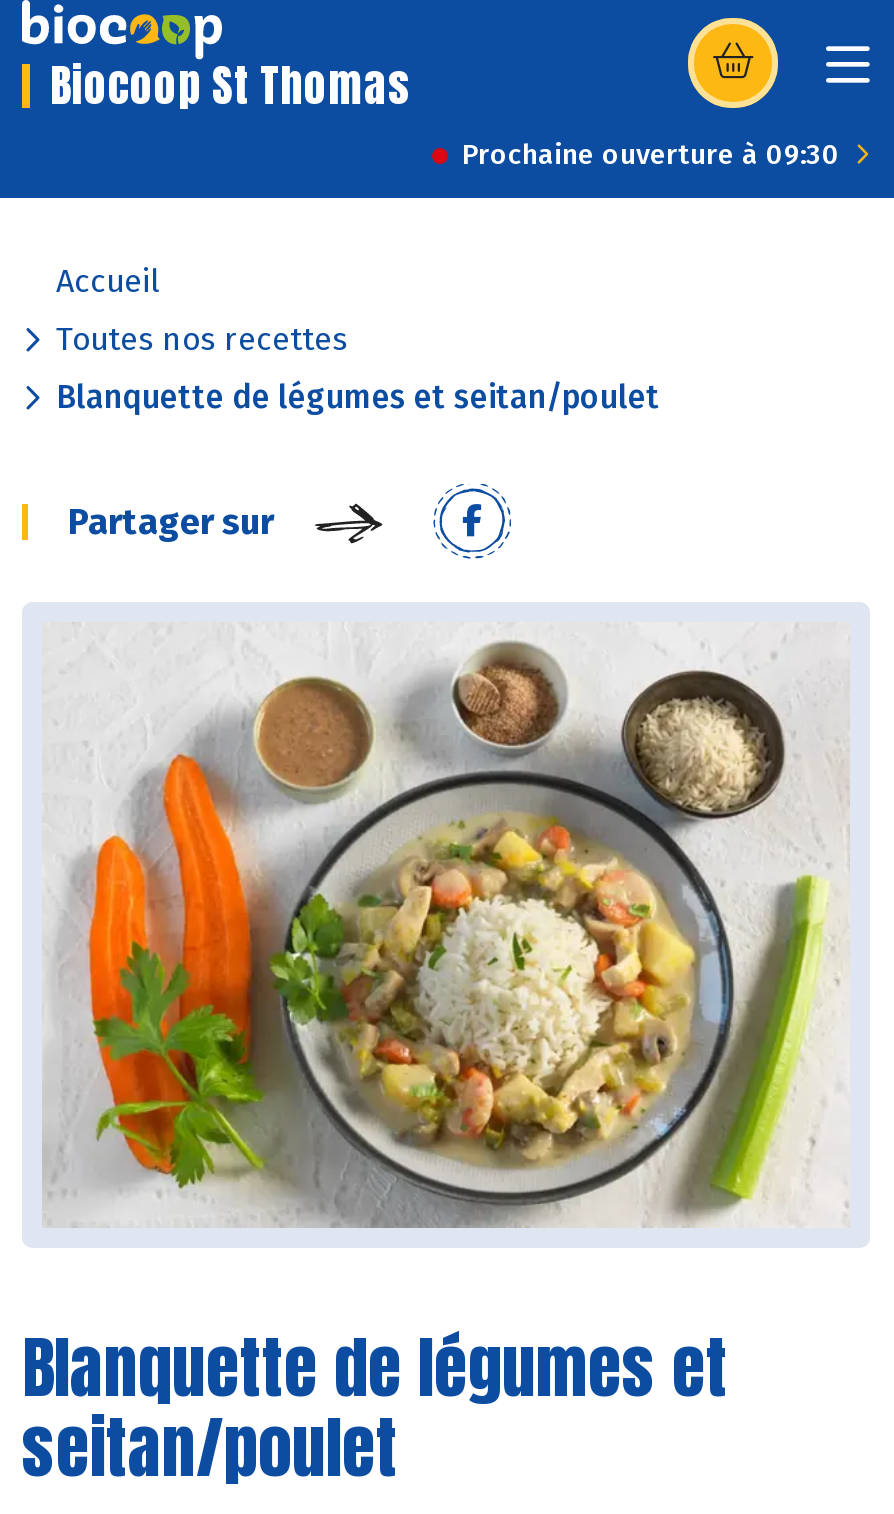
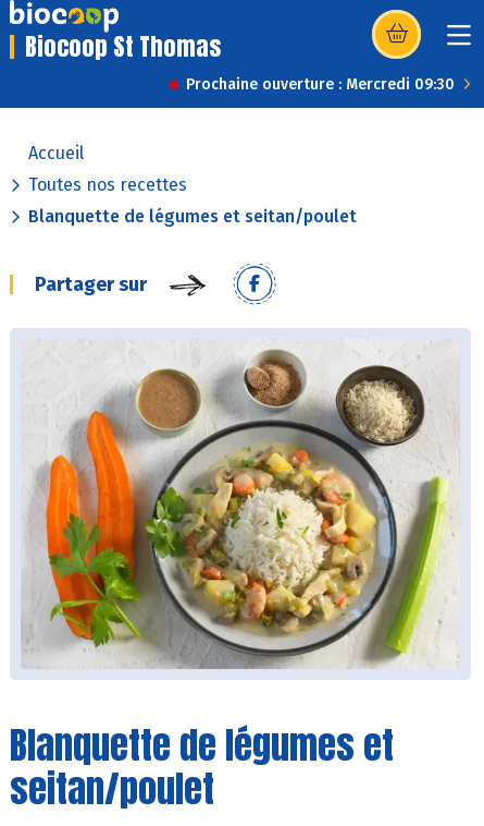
- Prochaine ouverture à 09:30
+ Prochaine ouverture : Mercredi 09:30
